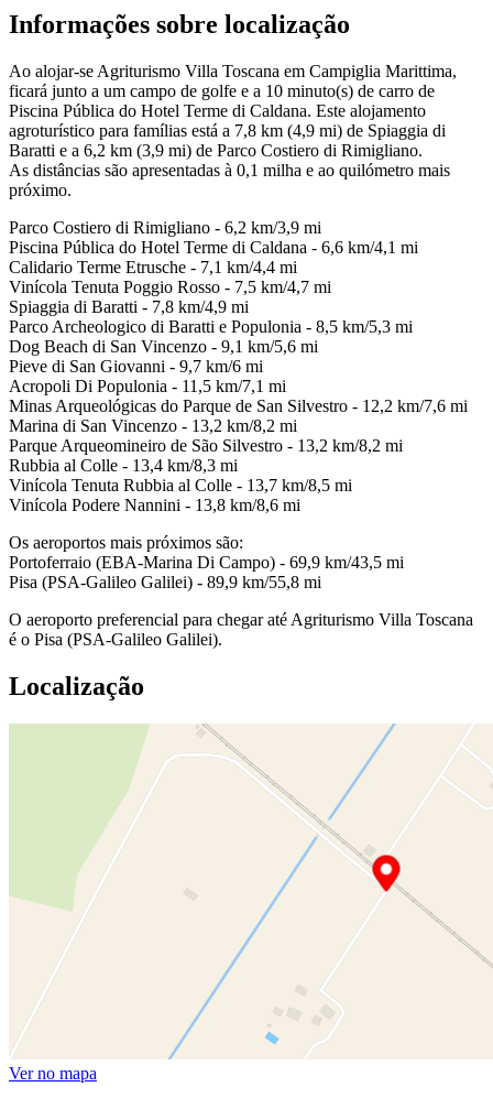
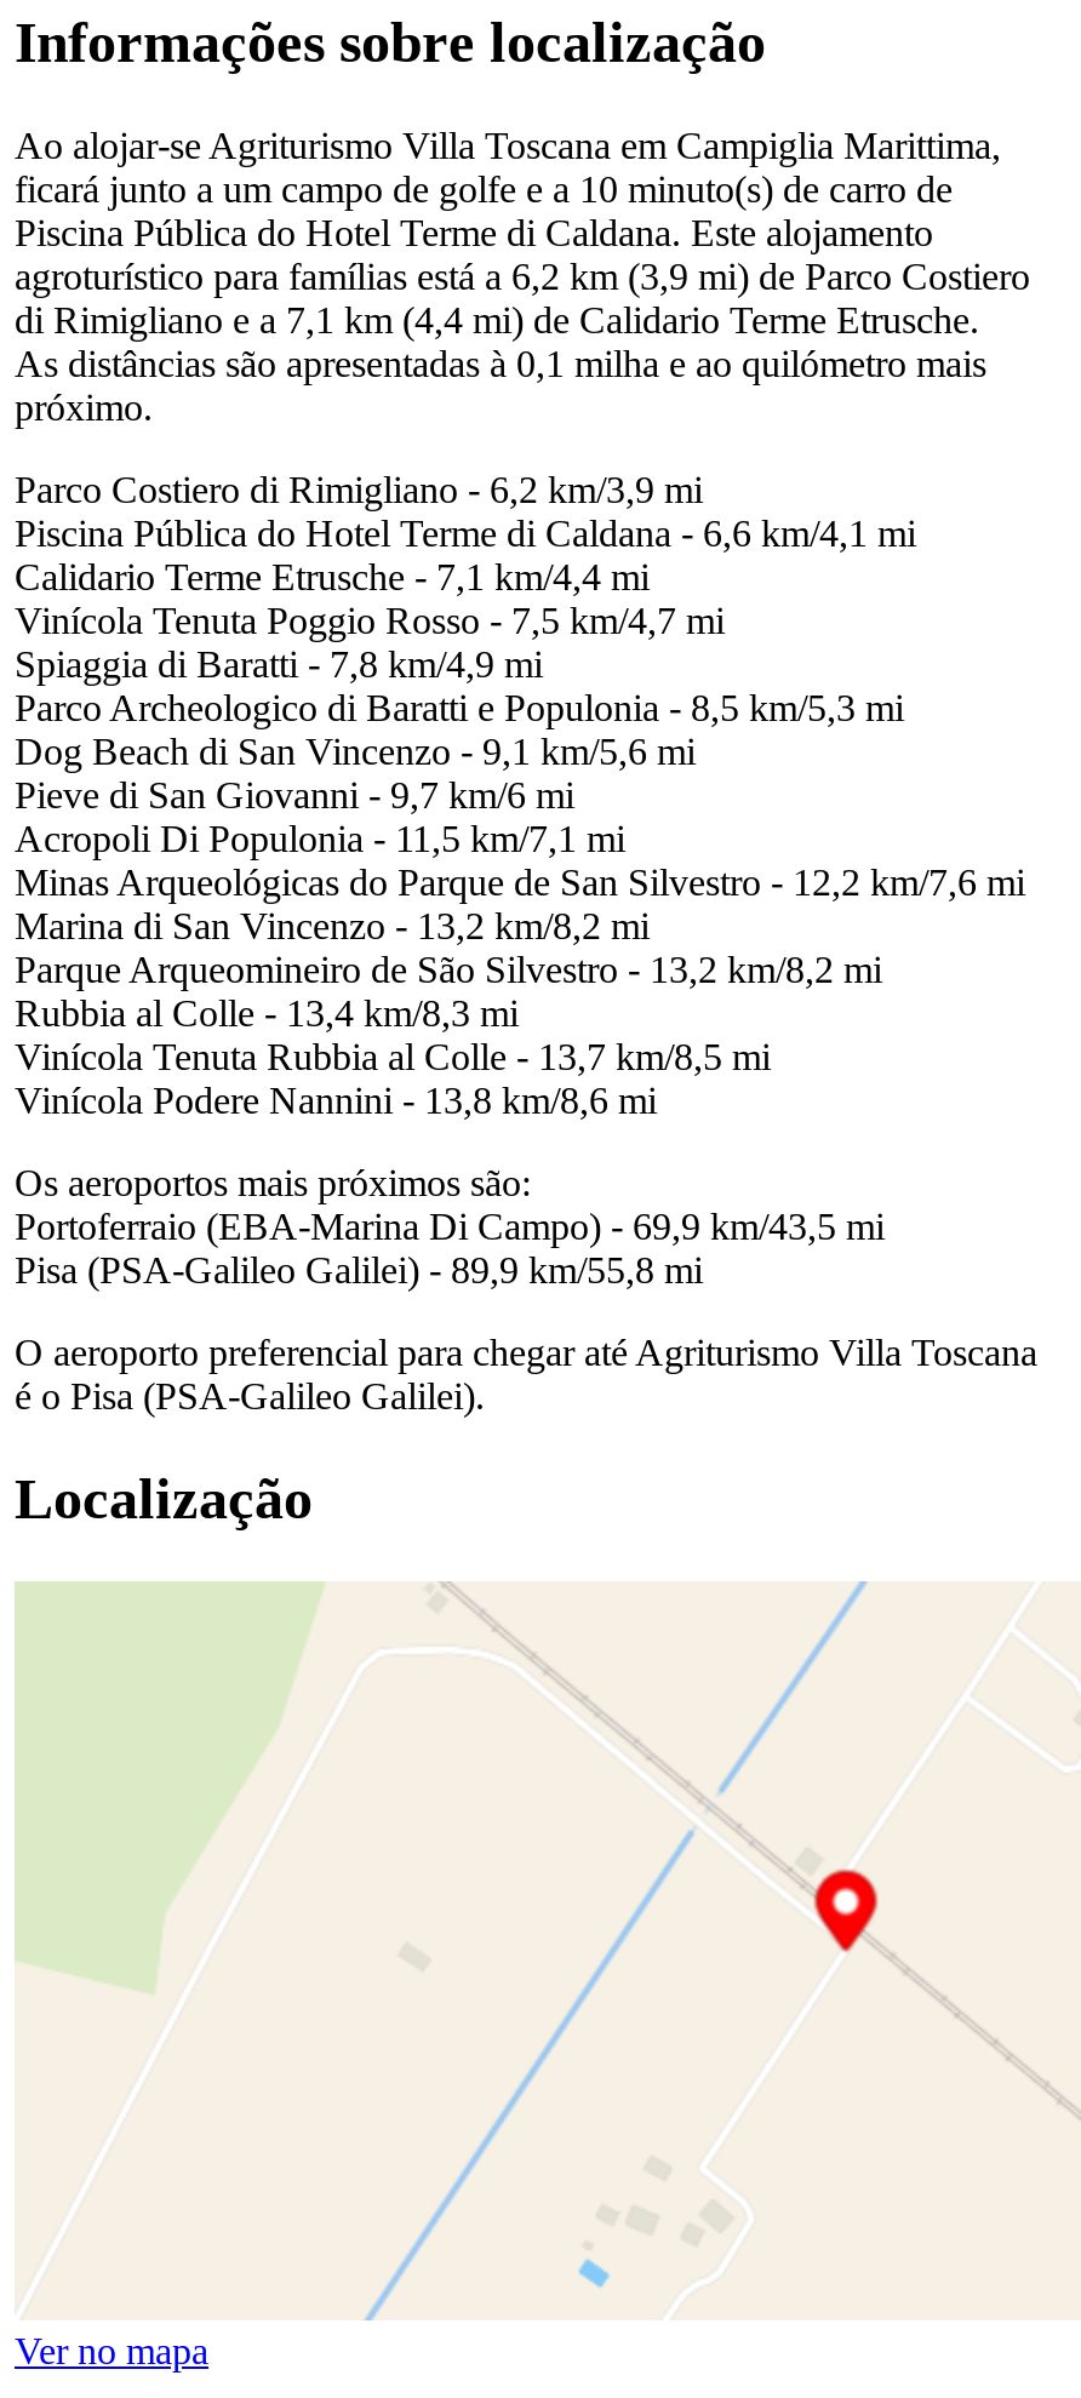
- agroturístico para famílias está a 7,8 km (4,9 mi) de Spiaggia di
- Baratti e a 6,2 km (3,9 mi) de Parco Costiero di Rimigliano.
+ agroturístico para famílias está a 6,2 km (3,9 mi) de Parco Costiero
+ di Rimigliano e a 7,1 km (4,4 mi) de Calidario Terme Etrusche.
